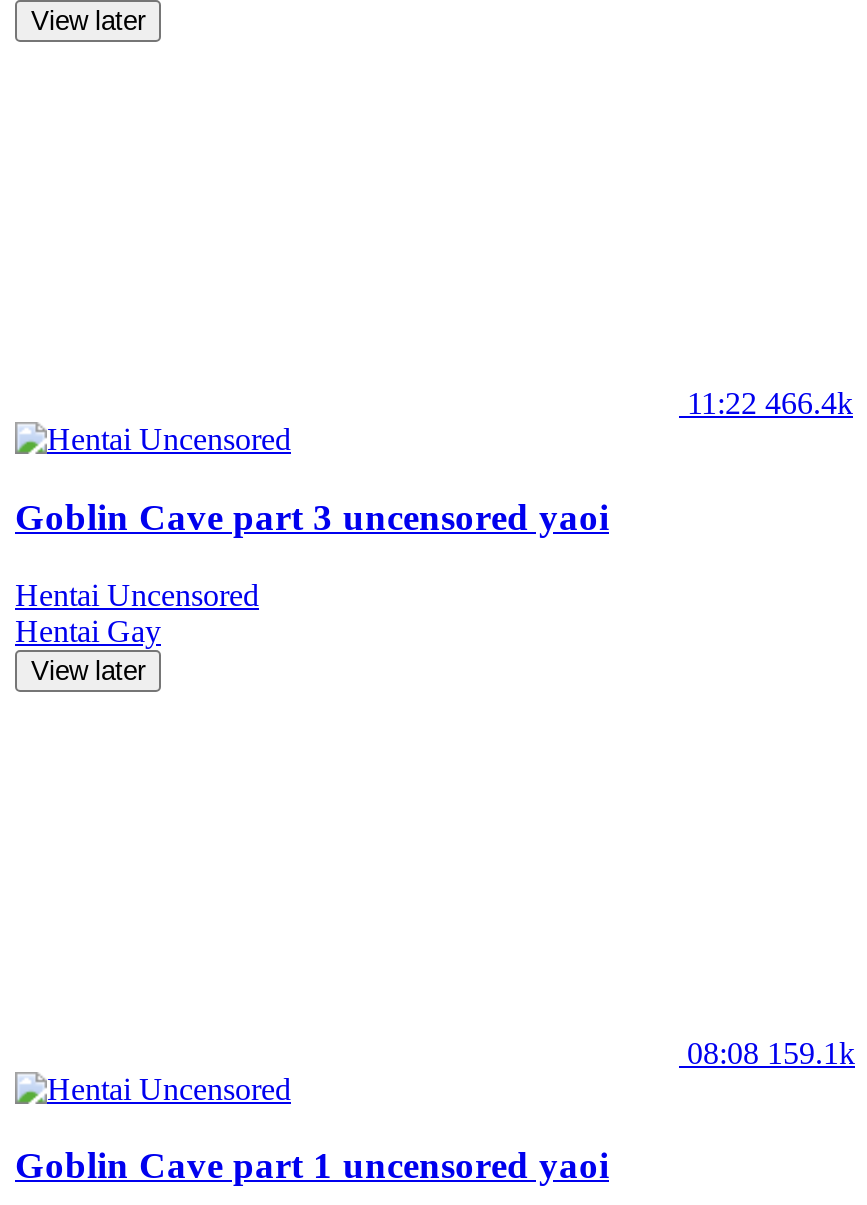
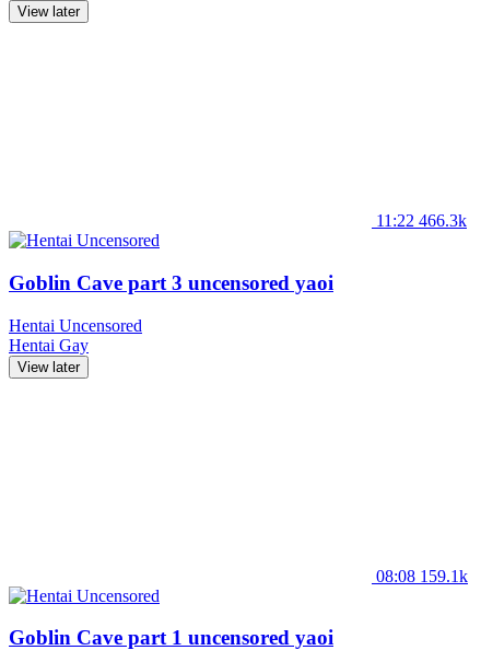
- 11:22 466.4k
+ 11:22 466.3k
